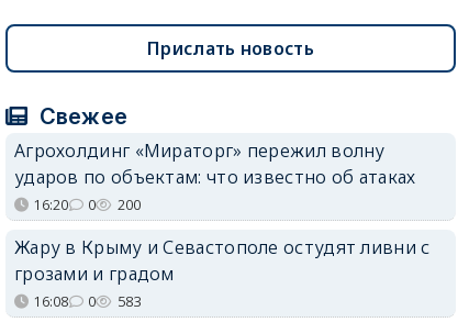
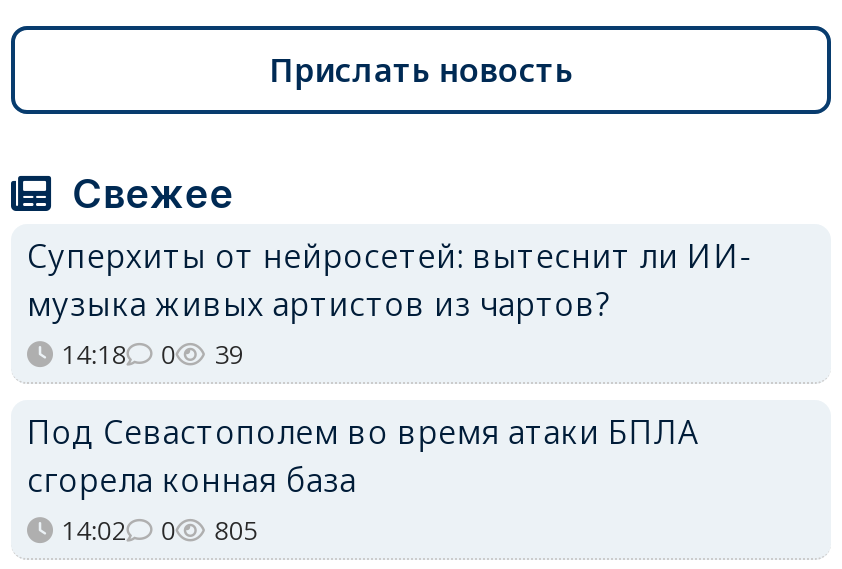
- Агрохолдинг «Мираторг» пережил волну
- ударов по объектам: что известно об атаках
- 16:20
+ Суперхиты от нейросетей: вытеснит ли ИИ-
+ музыка живых артистов из чартов?
+ 14:18

- 200
+ 39

- Жару в Крыму и Севастополе остудят ливни с
- грозами и градом
- 16:08
+ Под Севастополем во время атаки БПЛА
+ сгорела конная база
+ 14:02

- 583
+ 805
